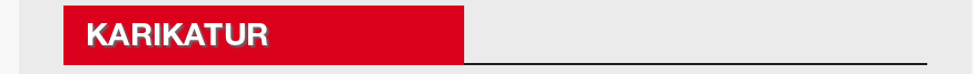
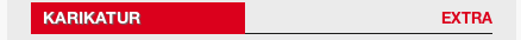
+ EXTRA
